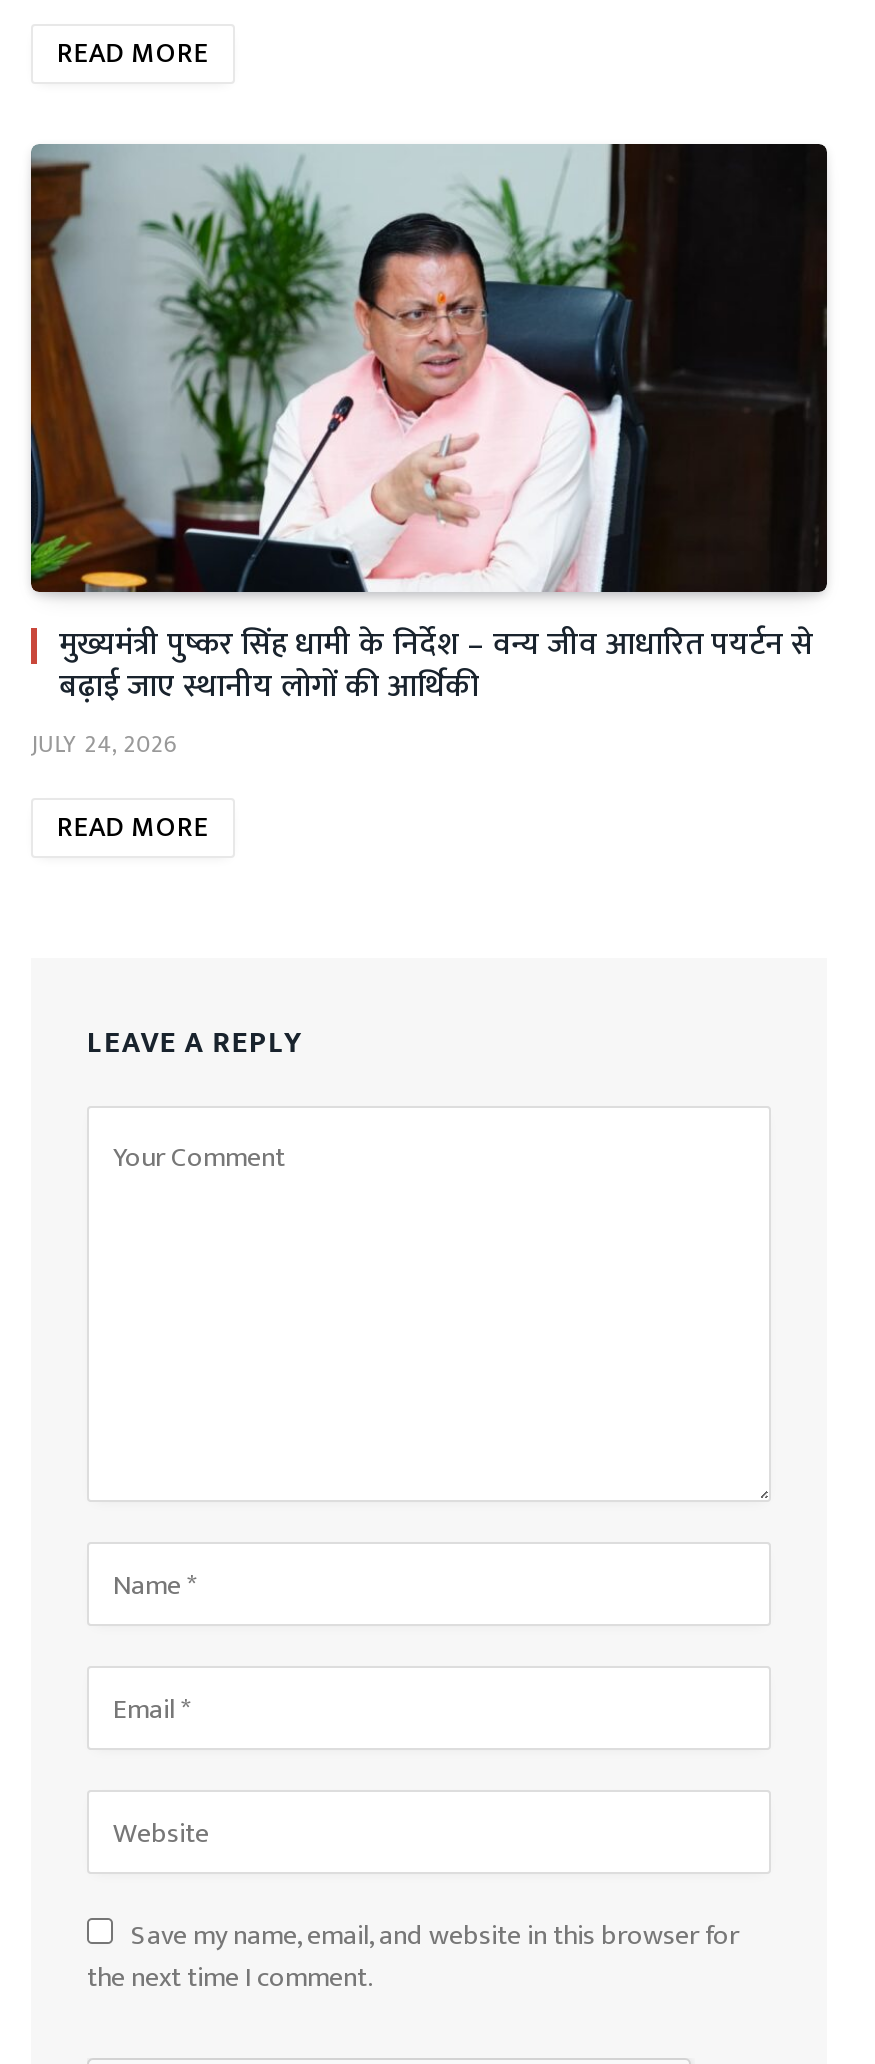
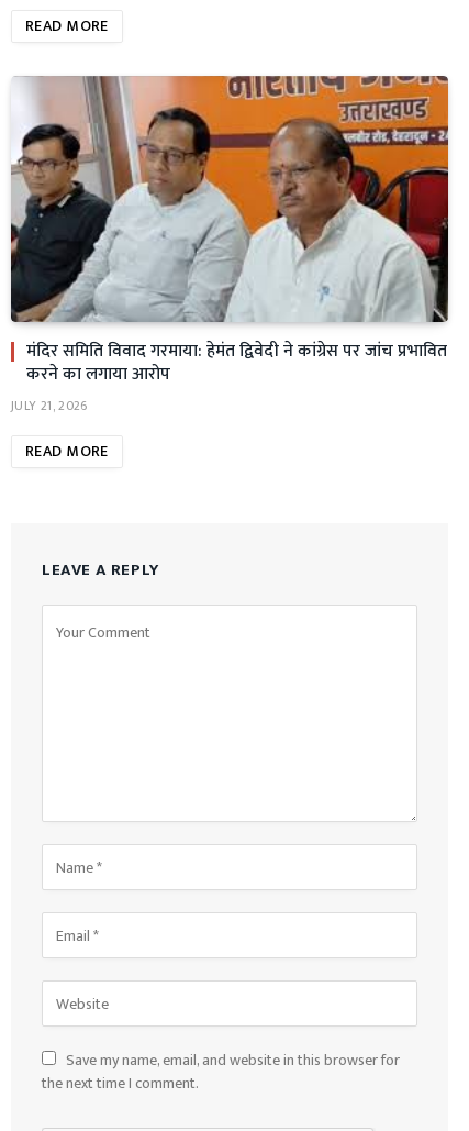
- [image]
- मुख्यमंत्री पुष्कर सिंह धामी के निर्देश – वन्य जीव आधारित पयर्टन से
- बढ़ाई जाए स्थानीय लोगों की आर्थिकी
- JULY 24, 2026
+ [image]
+ मंदिर समिति विवाद गरमाया: हेमंत द्विवेदी ने कांग्रेस पर जांच प्रभावित
+ करने का लगाया आरोप
+ JULY 21, 2026
